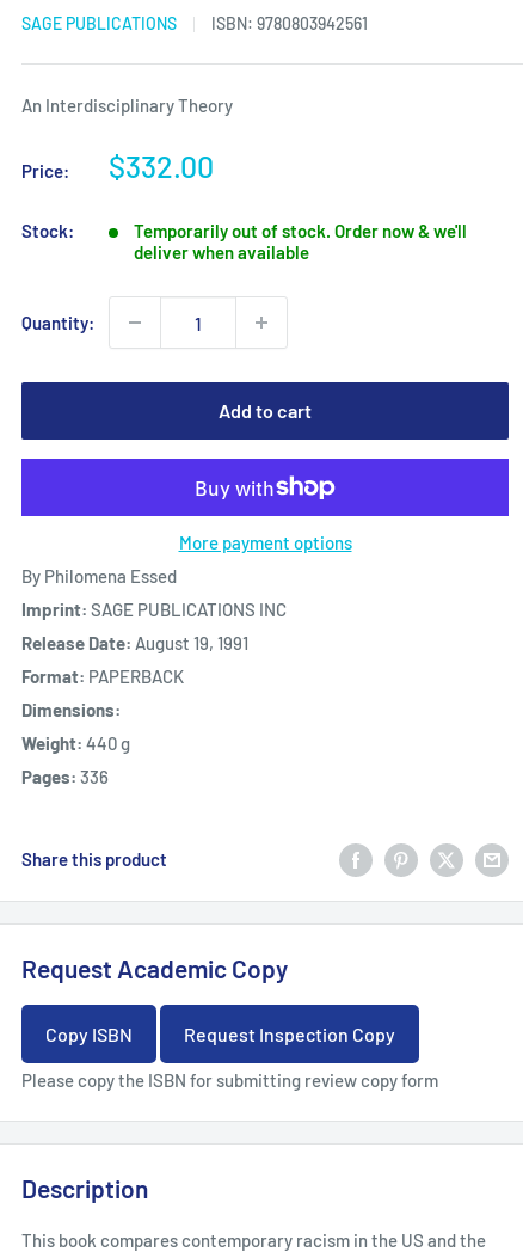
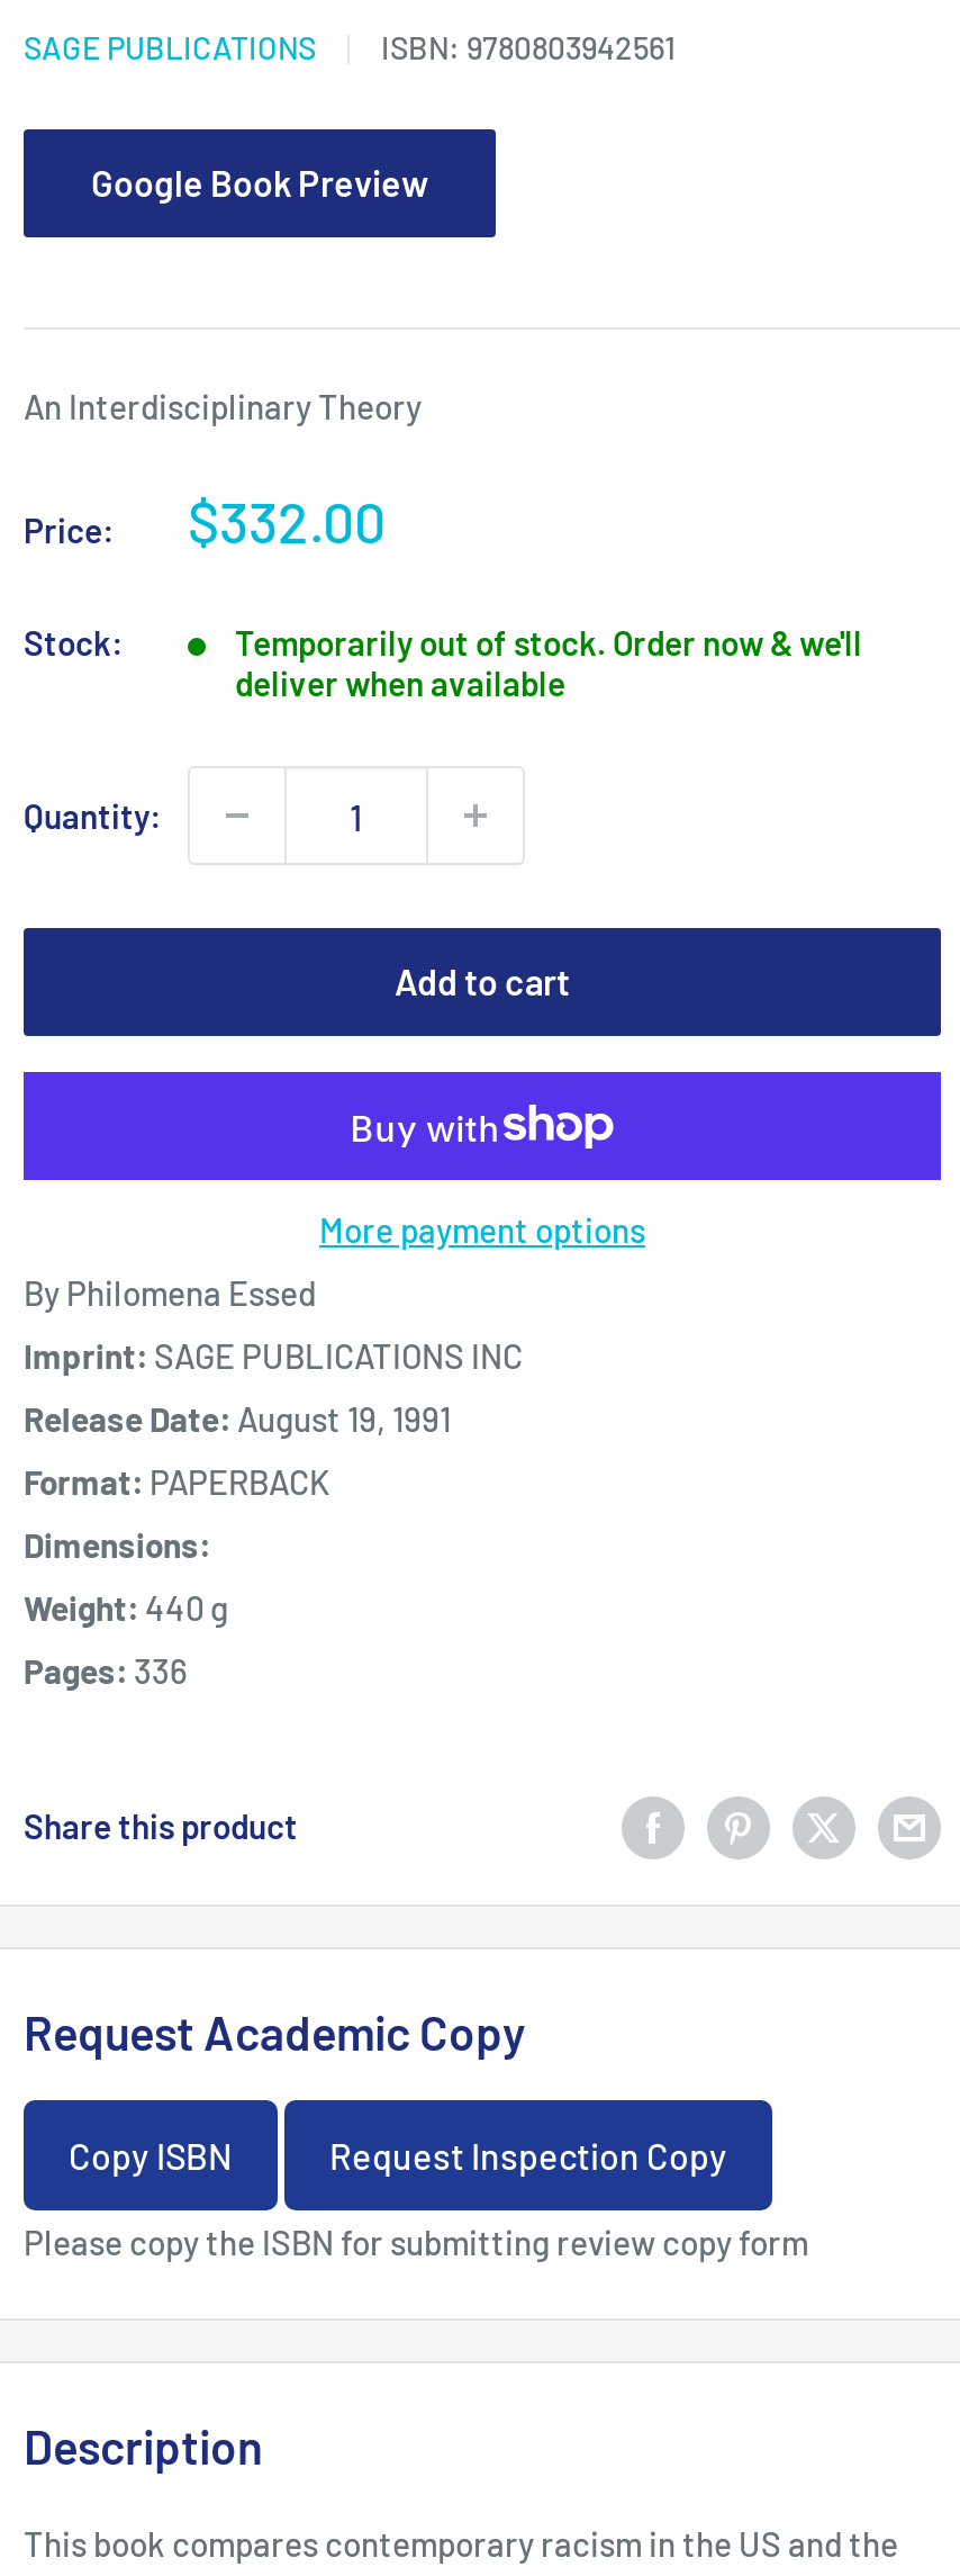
+ Google Book Preview
